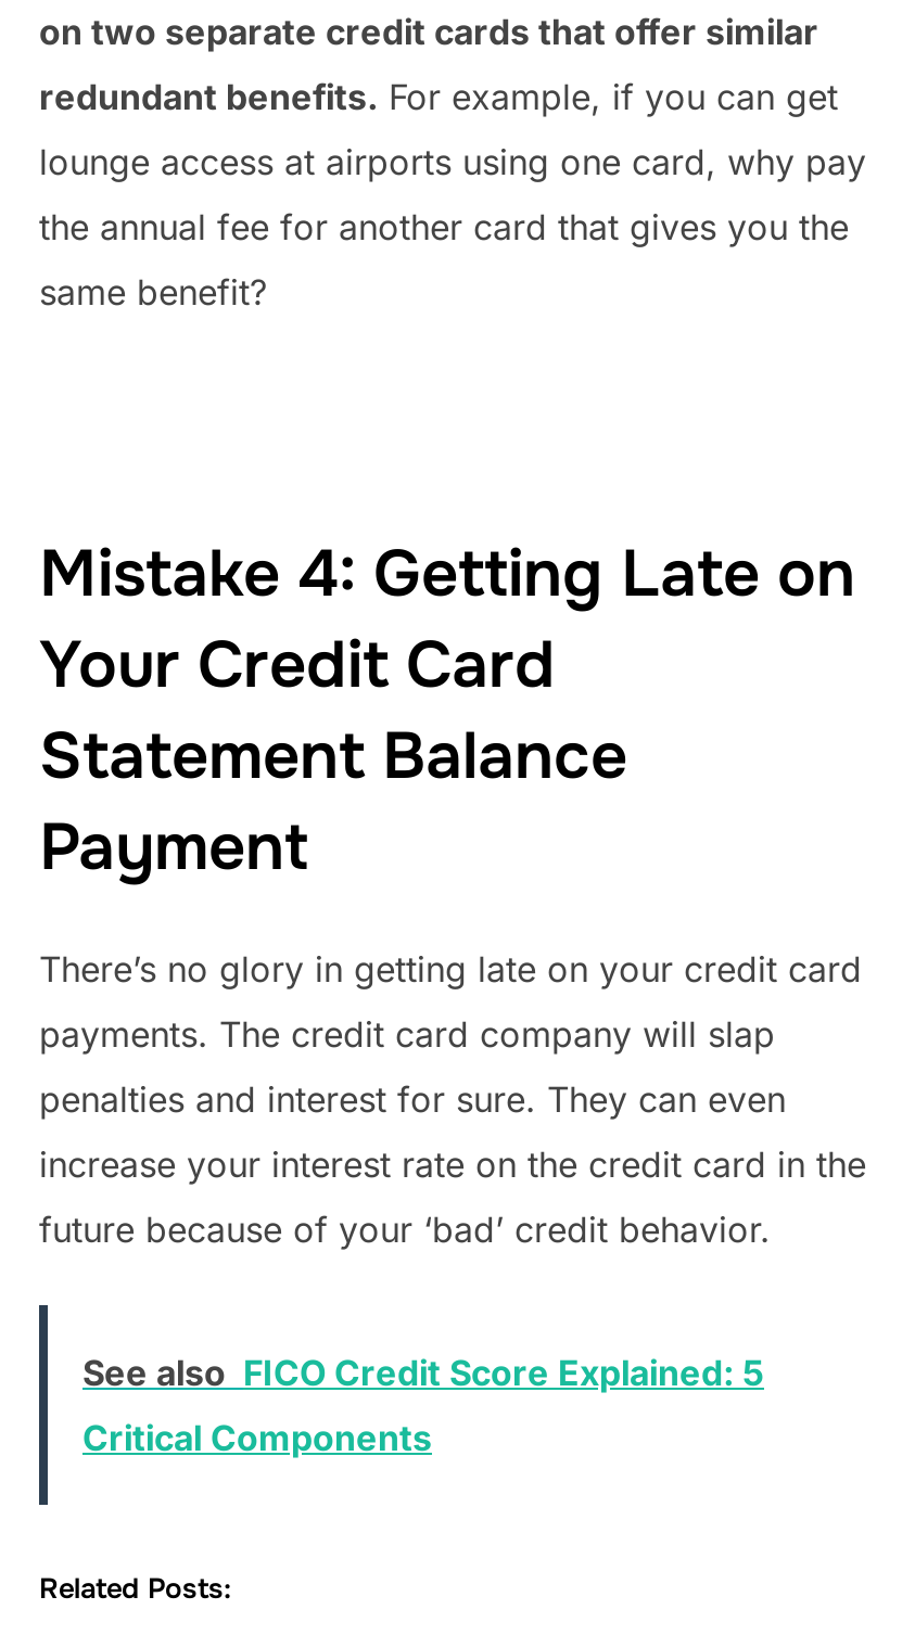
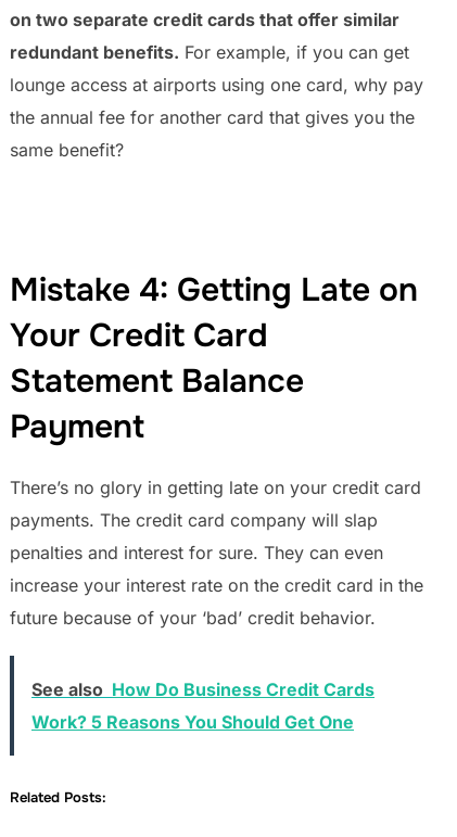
- See also FICO Credit Score Explained: 5
+ See also How Do Business Credit Cards

- Critical Components
+ Work? 5 Reasons You Should Get One
